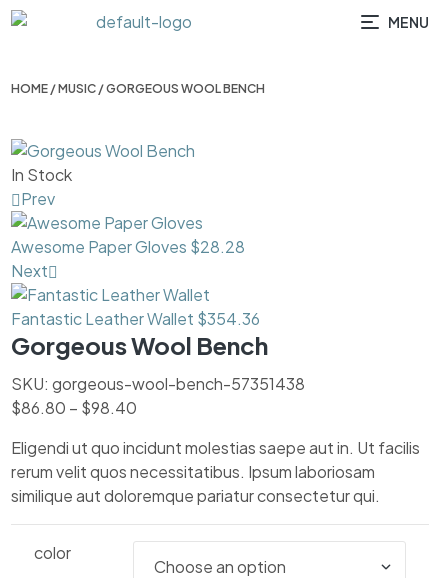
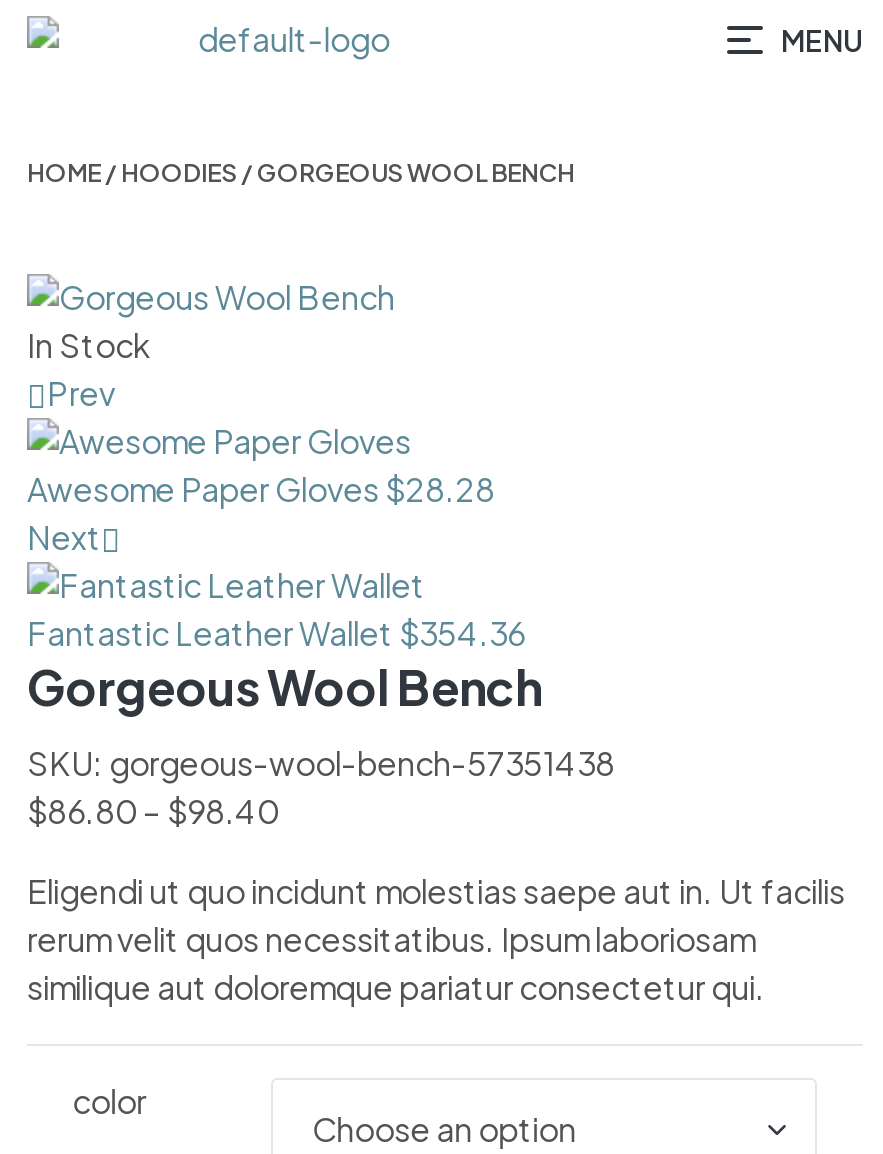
- HOME / MUSIC / GORGEOUS WOOL BENCH
+ HOME / HOODIES / GORGEOUS WOOL BENCH
